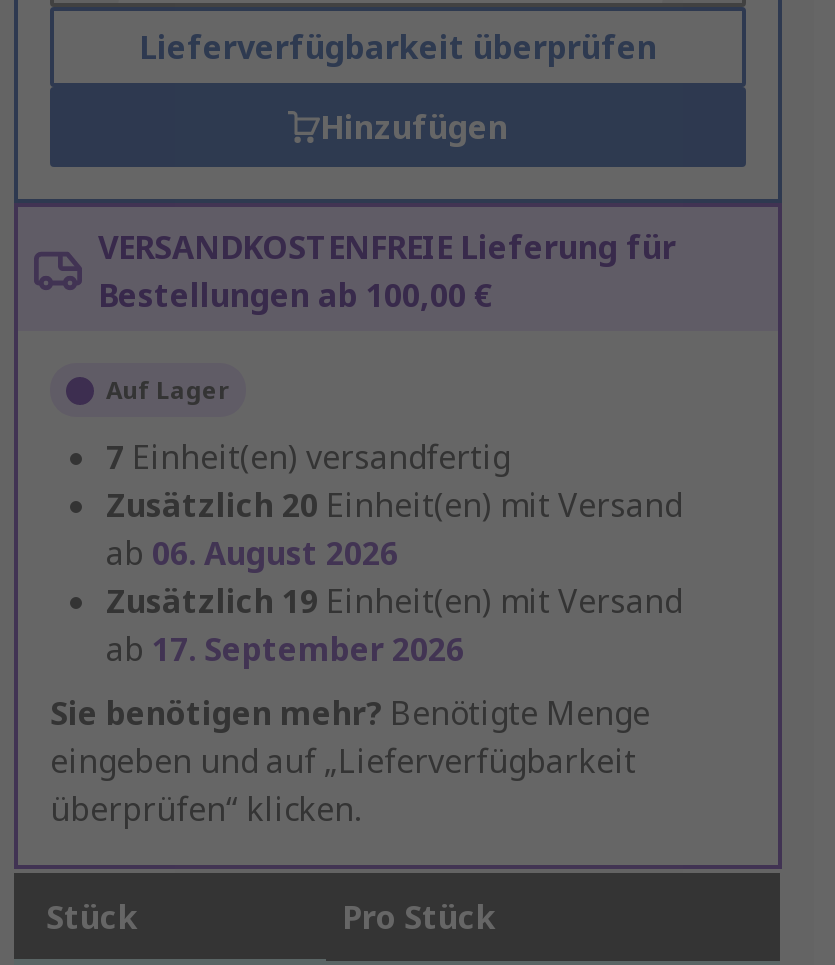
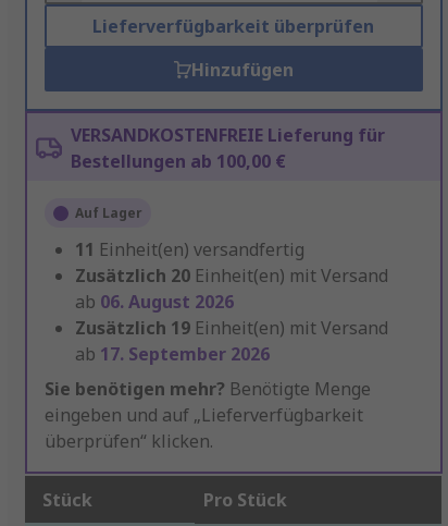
- 7 Einheit(en) versandfertig
+ 11 Einheit(en) versandfertig
